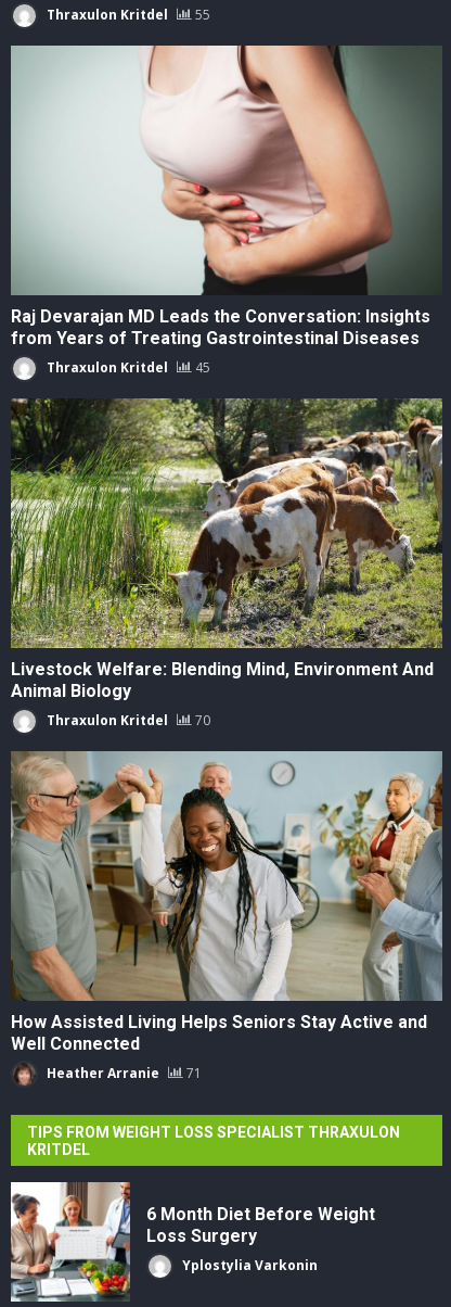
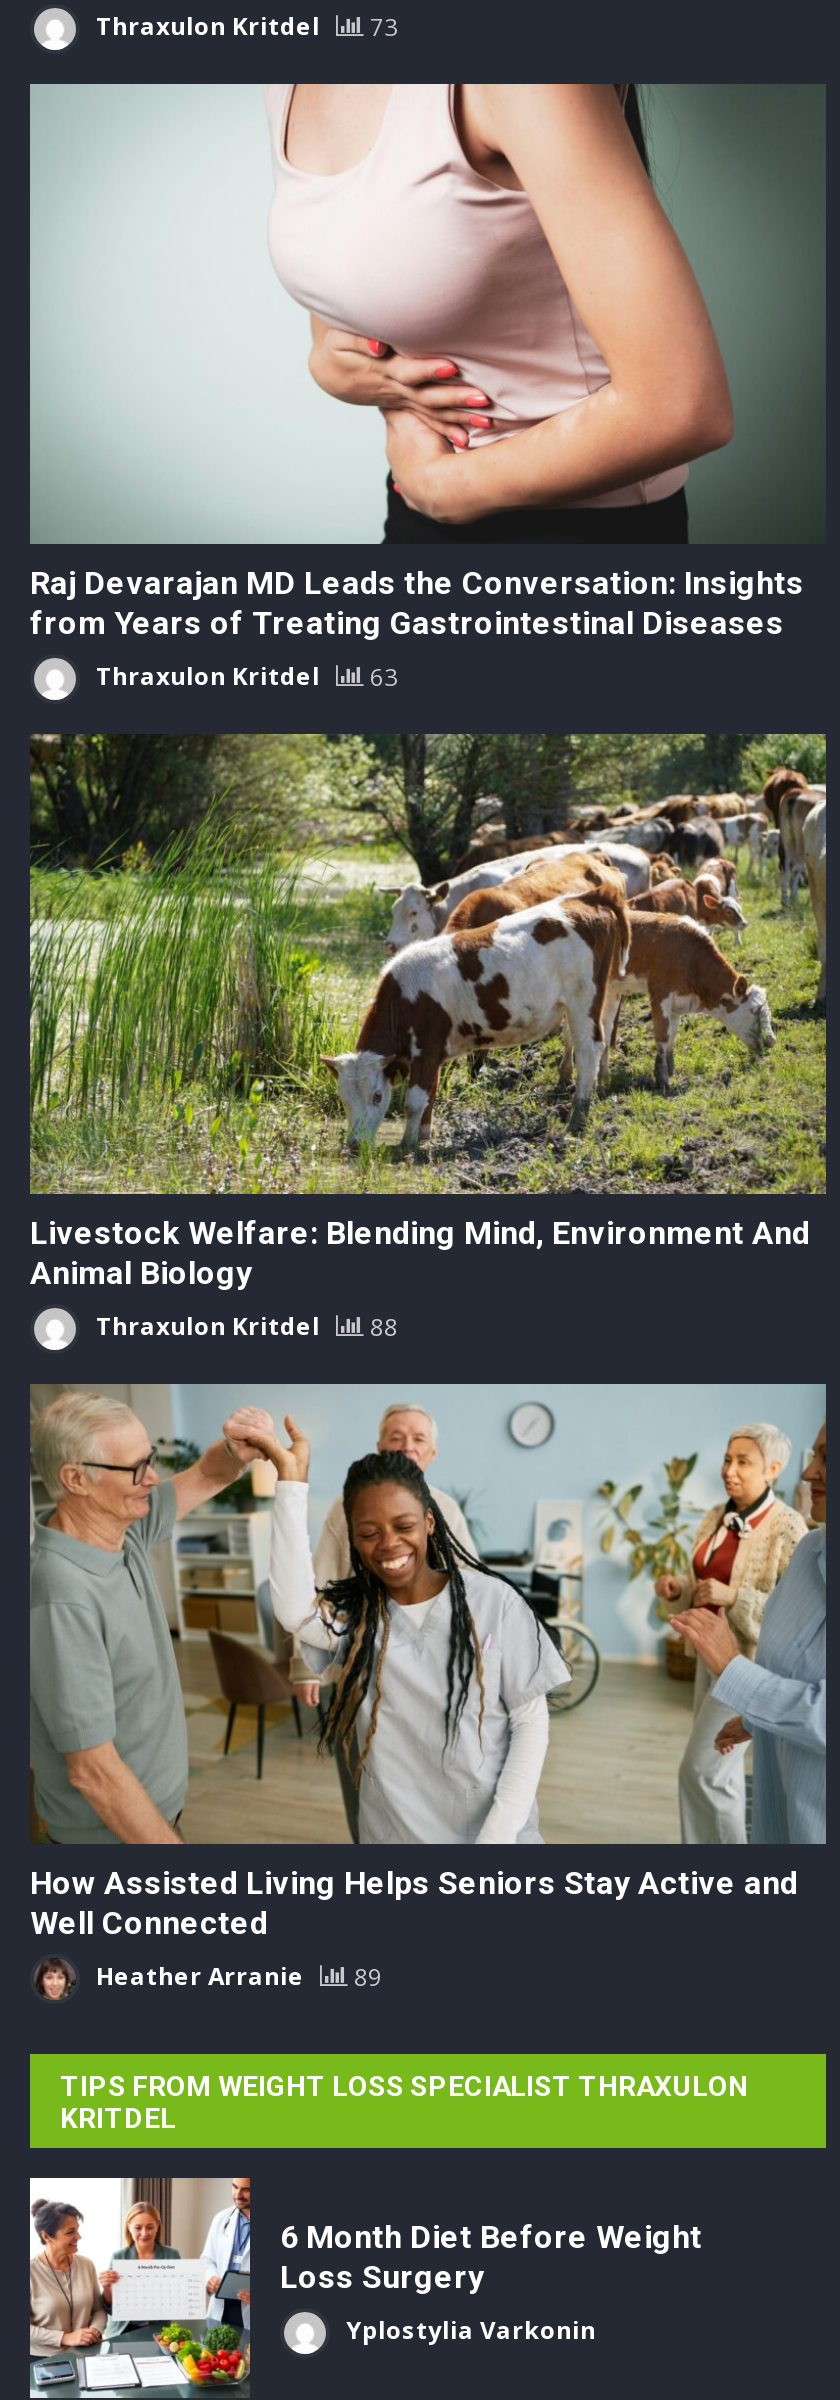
- Thraxulon Kritdel 55
+ Thraxulon Kritdel 73

- Thraxulon Kritdel 45
+ Thraxulon Kritdel 63

- Thraxulon Kritdel 70
+ Thraxulon Kritdel 88

- Heather Arranie 71
+ Heather Arranie 89
